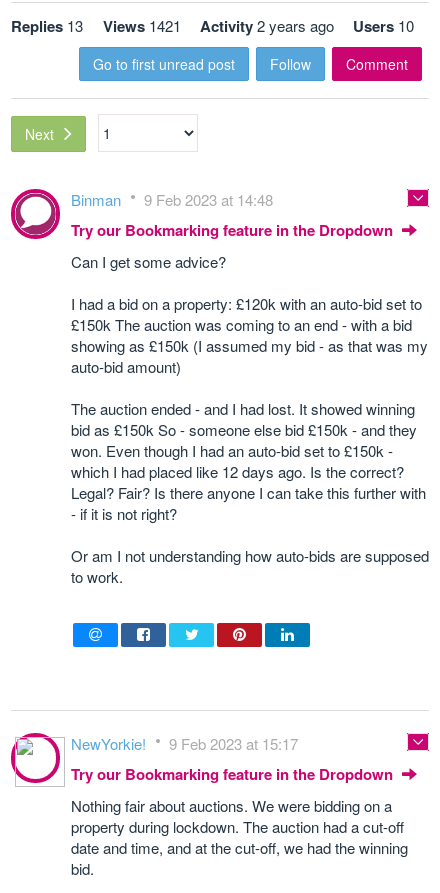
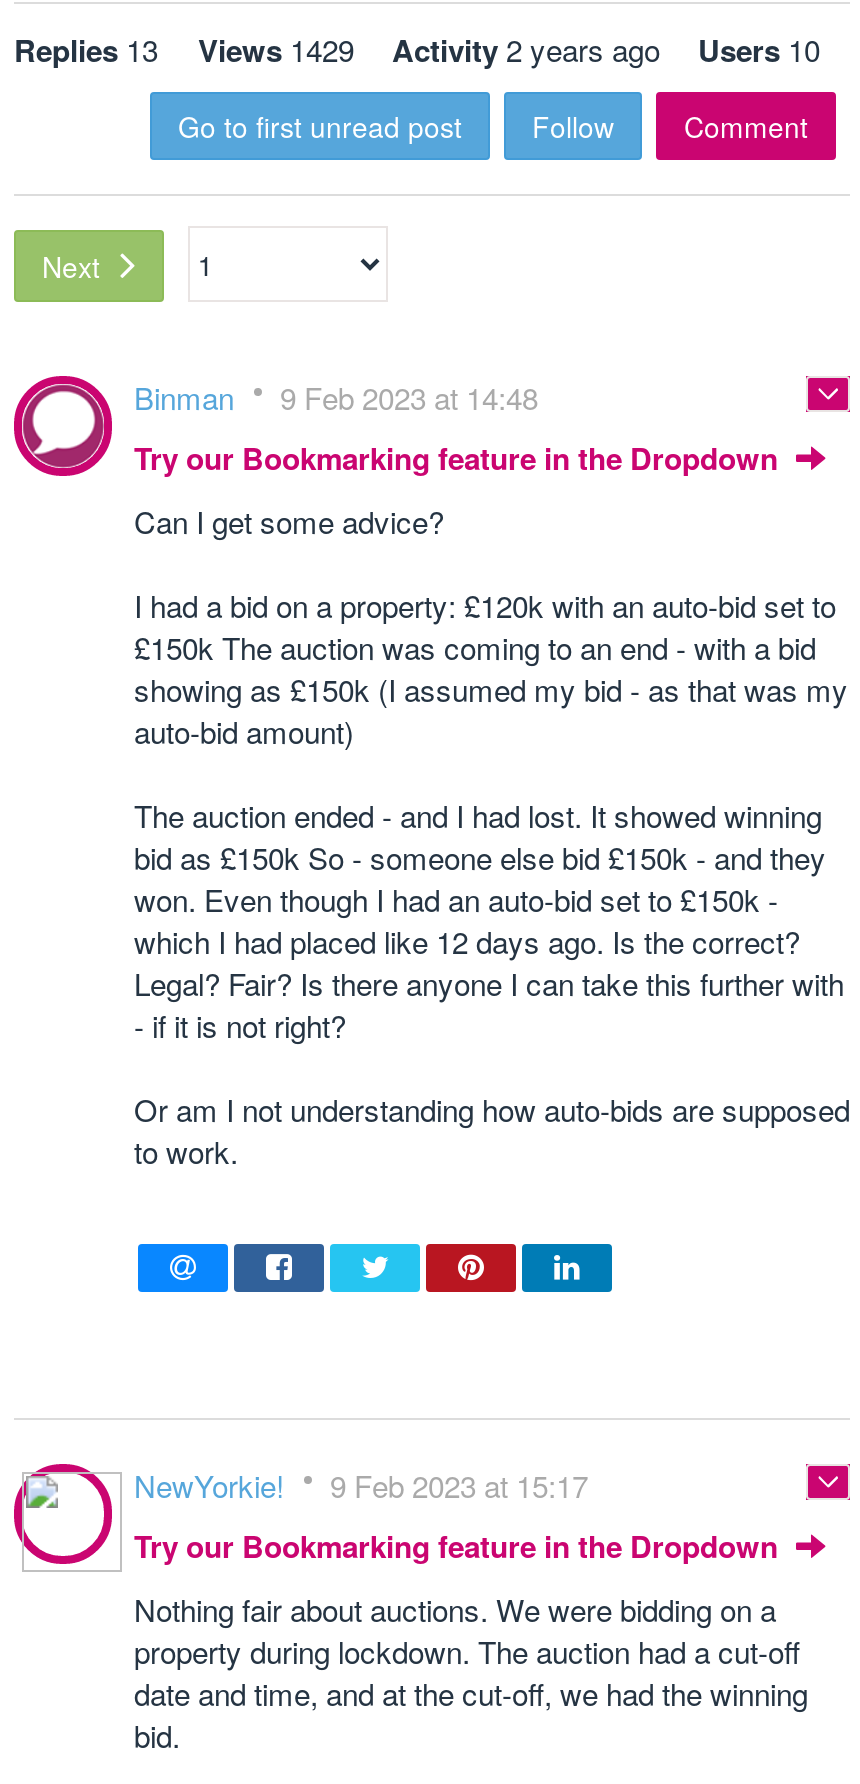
- Replies 13 Views 1421 Activity 2 years ago Users 10
+ Replies 13 Views 1429 Activity 2 years ago Users 10
